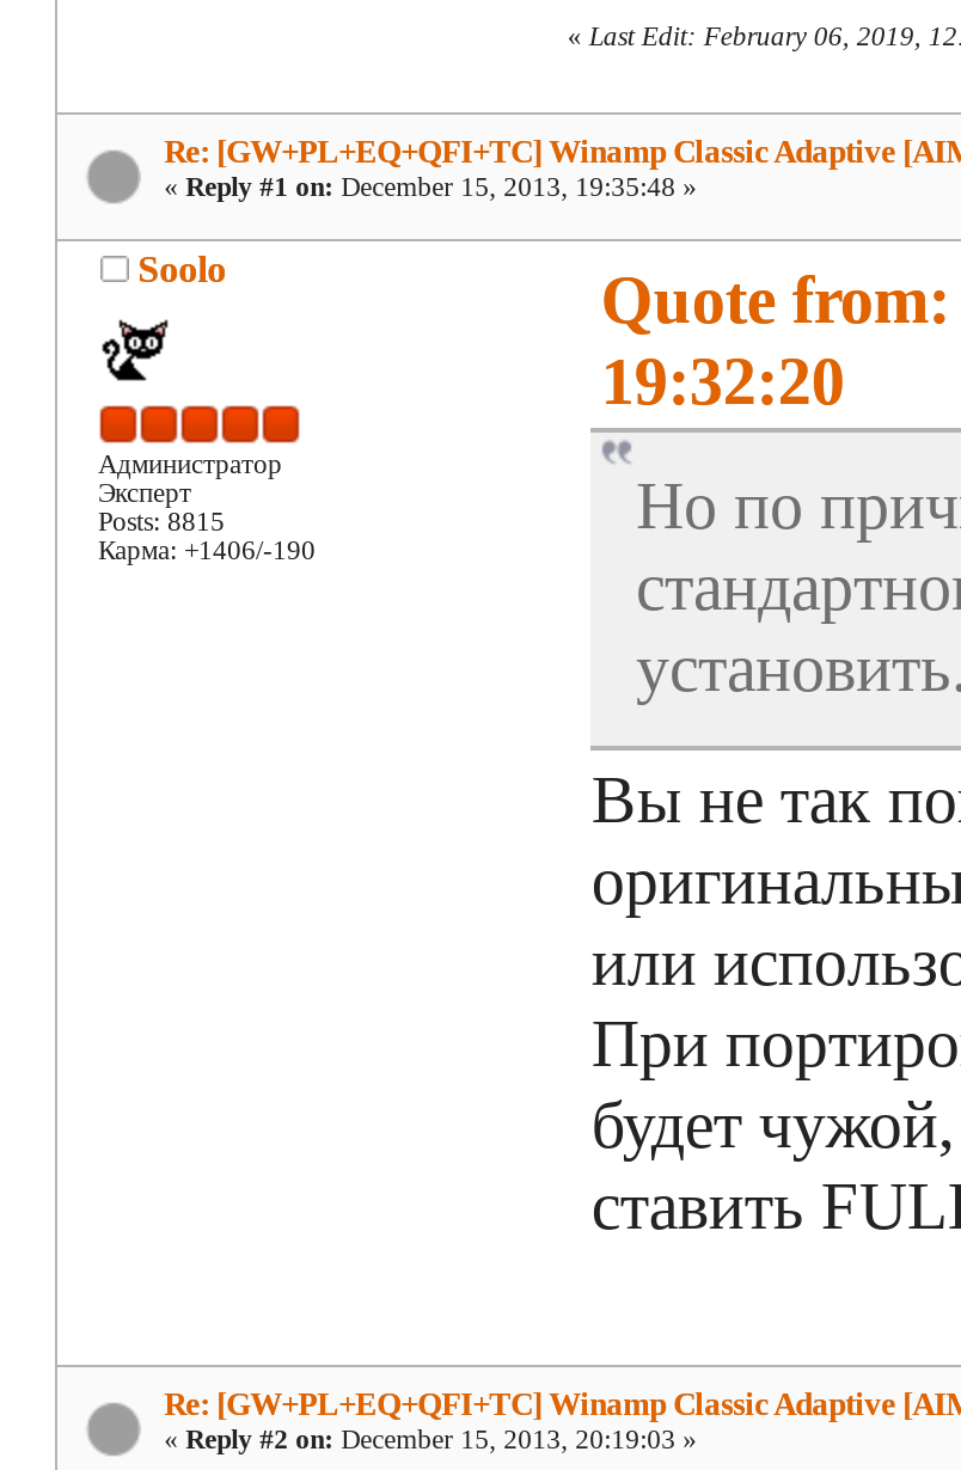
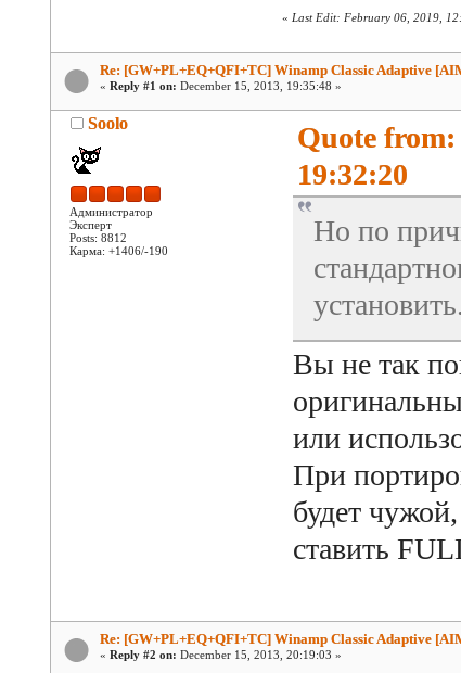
- Posts: 8815
+ Posts: 8812
